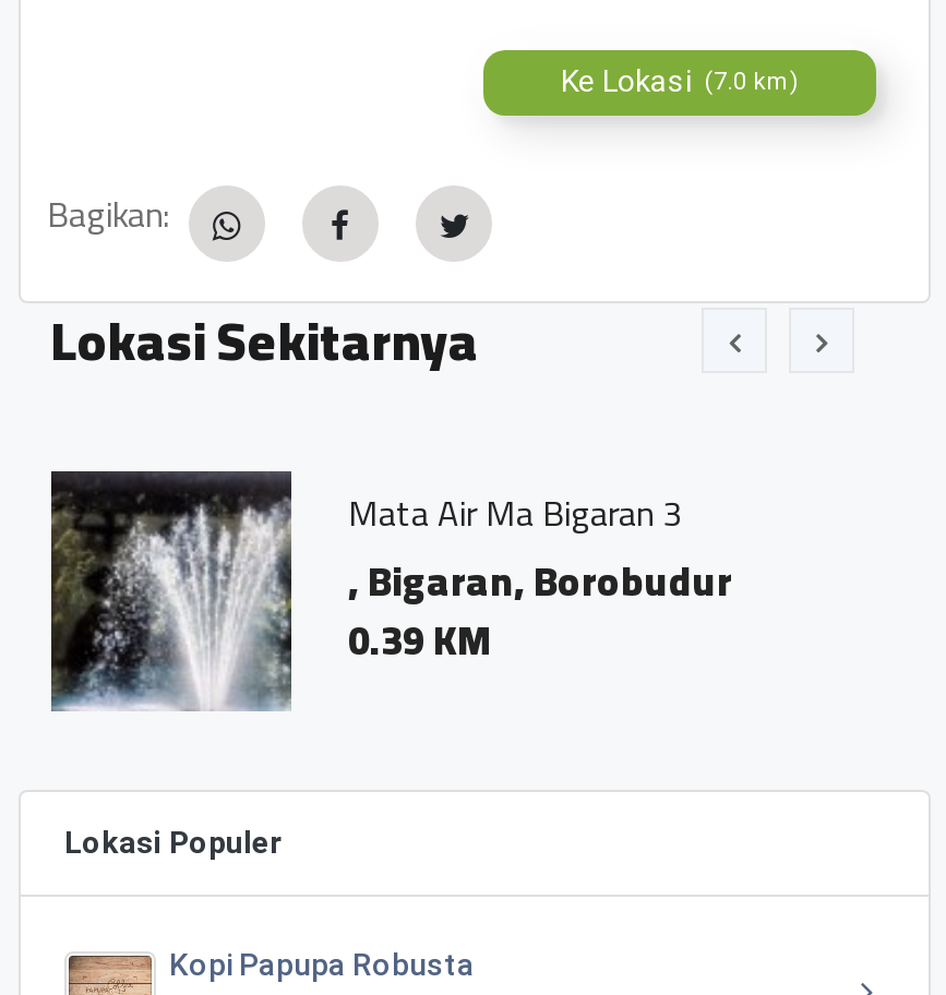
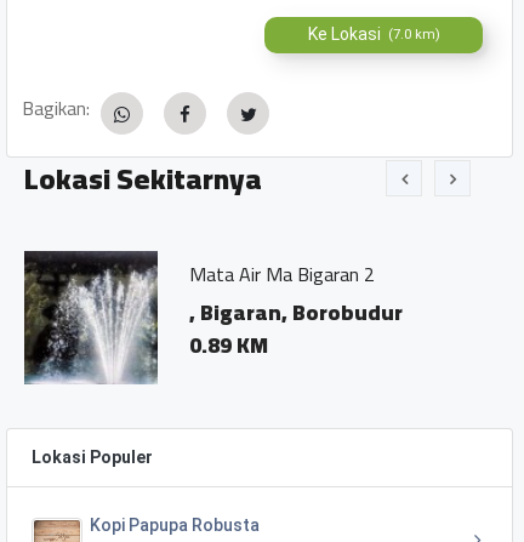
- Mata Air Ma Bigaran 3
+ Mata Air Ma Bigaran 2

- 0.39 KM
+ 0.89 KM
